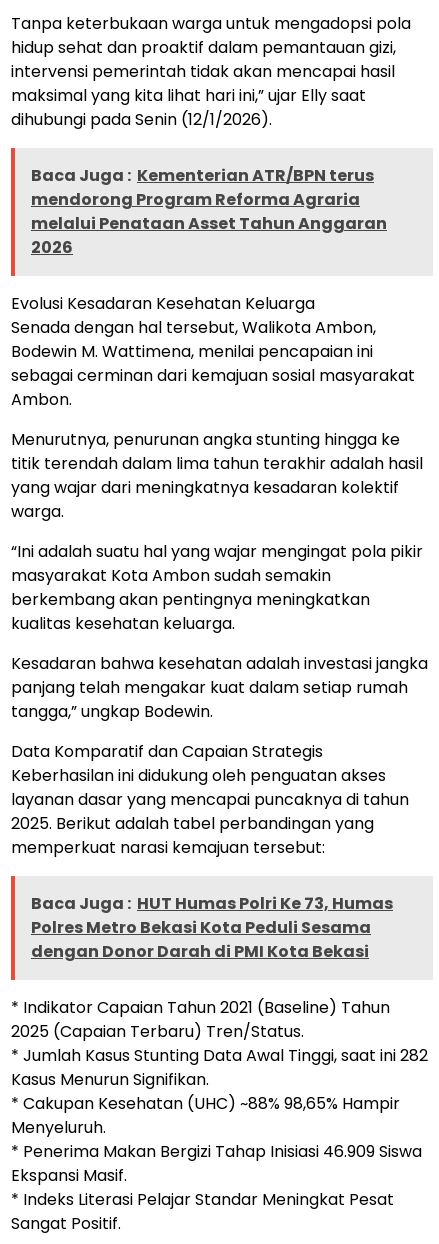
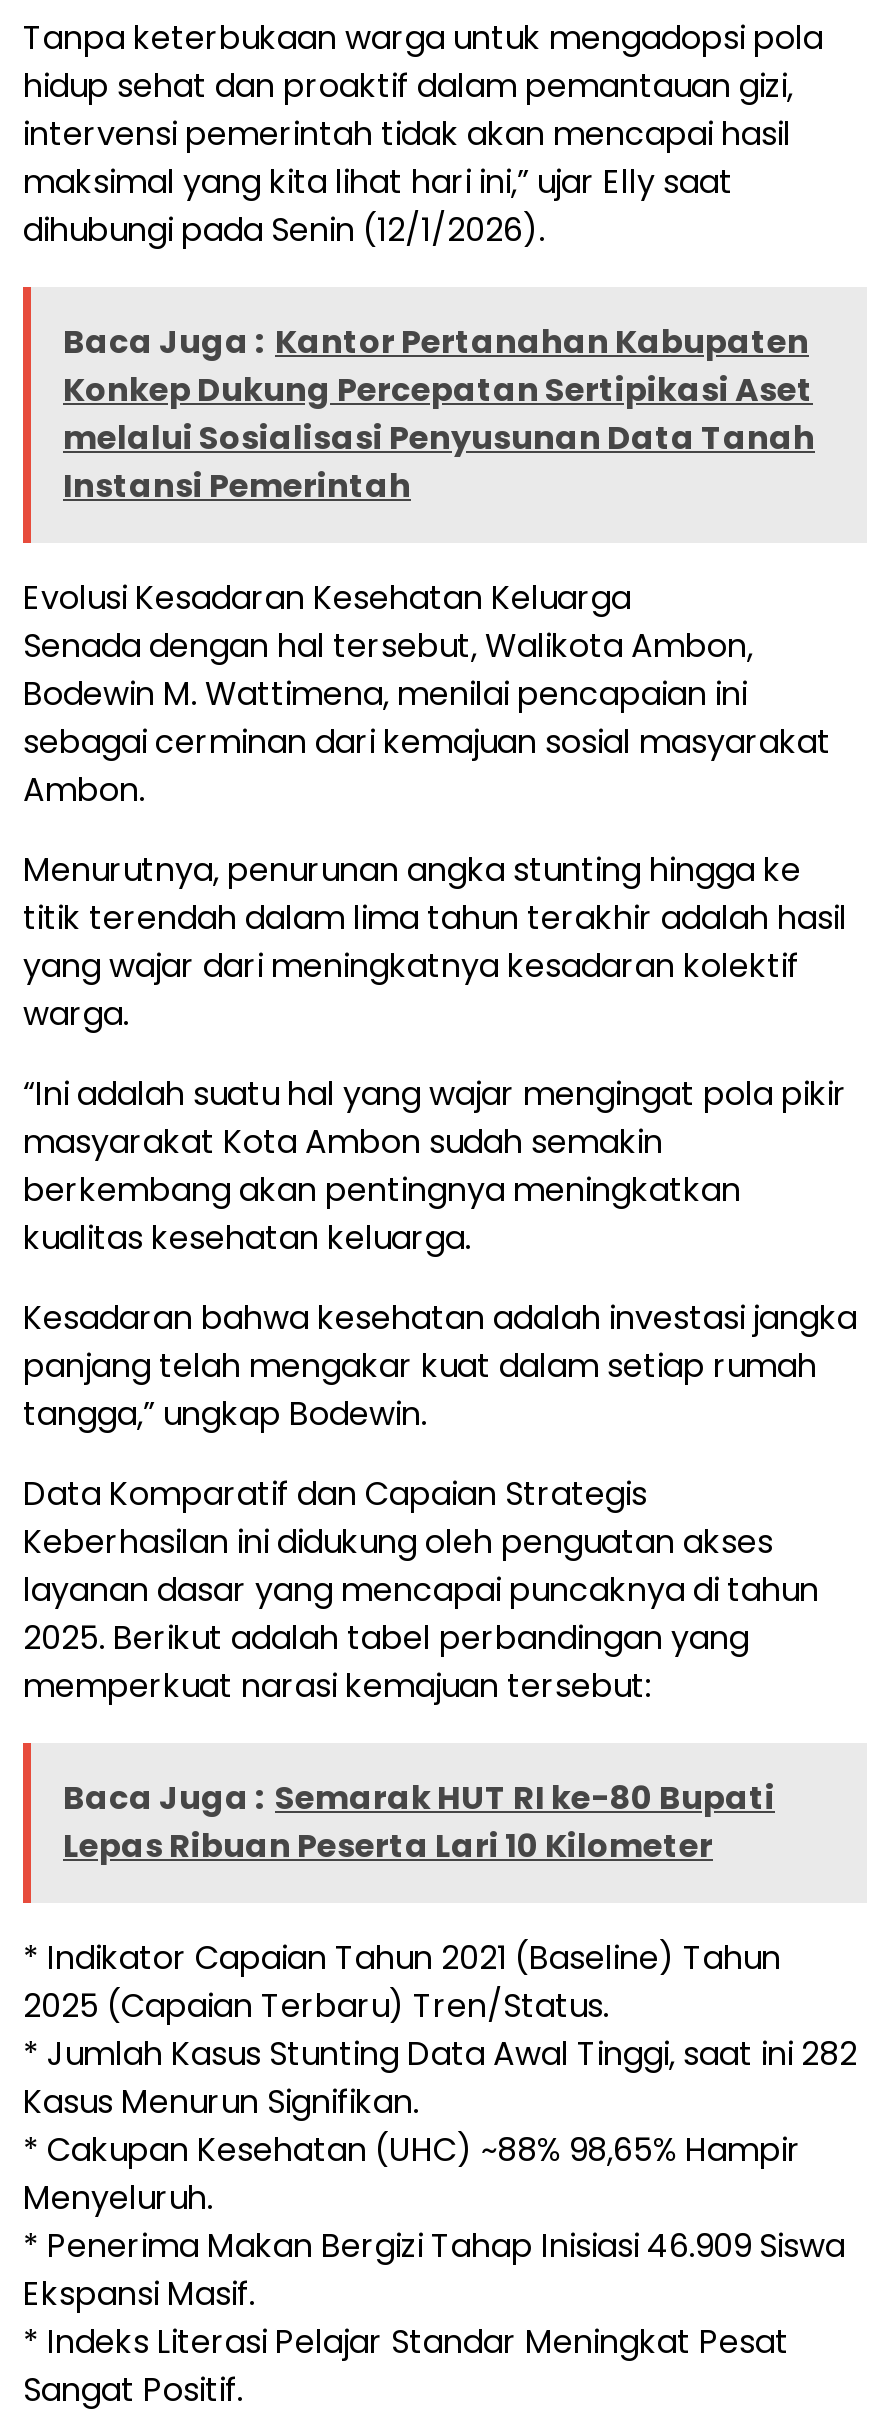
- Baca Juga : Kementerian ATR/BPN terus
- mendorong Program Reforma Agraria
- melalui Penataan Asset Tahun Anggaran
- 2026
+ Baca Juga : Kantor Pertanahan Kabupaten
+ Konkep Dukung Percepatan Sertipikasi Aset
+ melalui Sosialisasi Penyusunan Data Tanah
+ Instansi Pemerintah

- Baca Juga : HUT Humas Polri Ke 73, Humas
- Polres Metro Bekasi Kota Peduli Sesama
- dengan Donor Darah di PMI Kota Bekasi
+ Baca Juga : Semarak HUT RI ke-80 Bupati
+ Lepas Ribuan Peserta Lari 10 Kilometer
